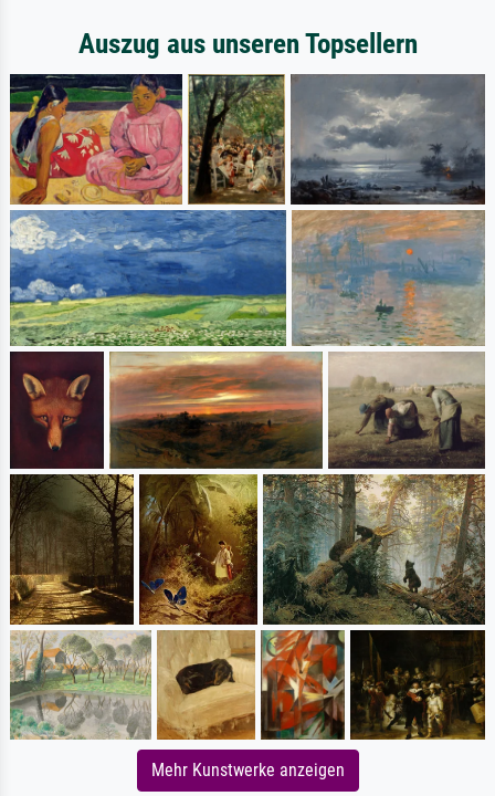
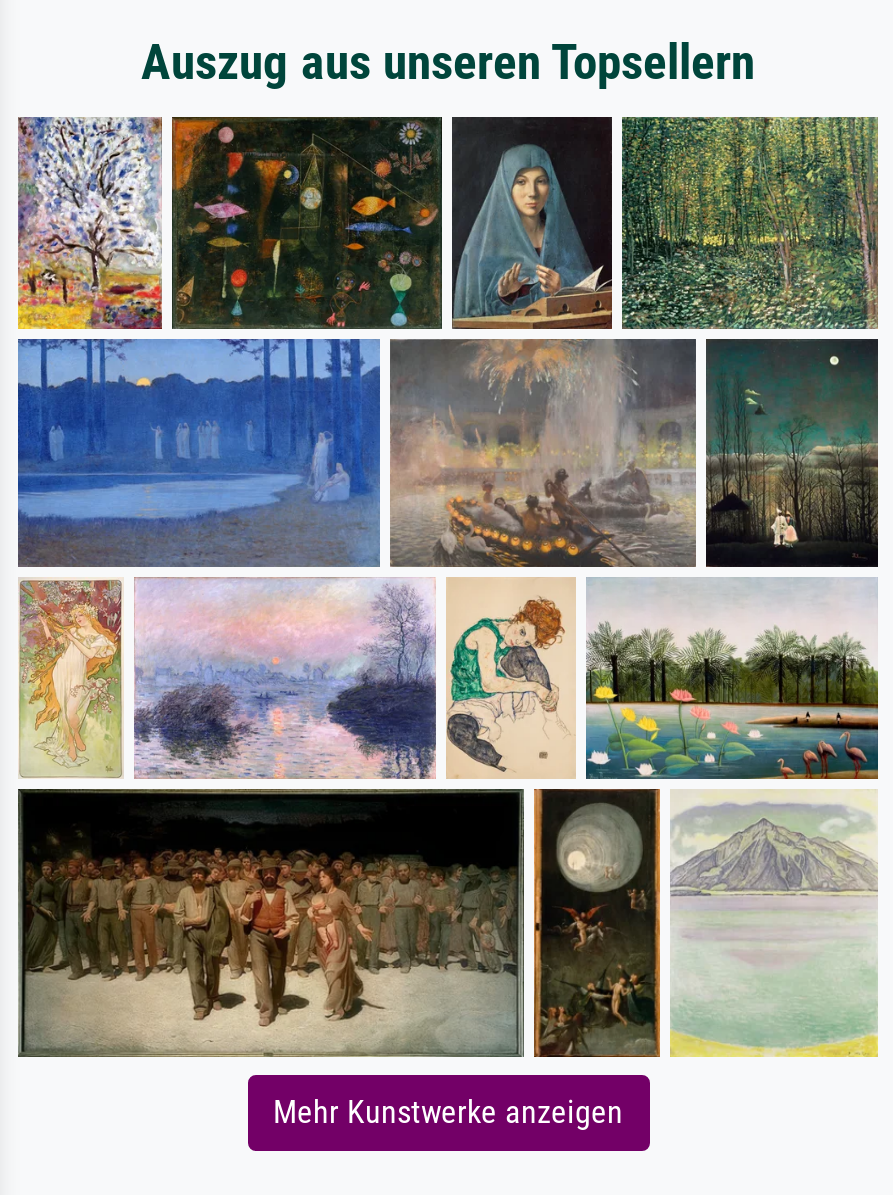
- [image]
+ [image]
